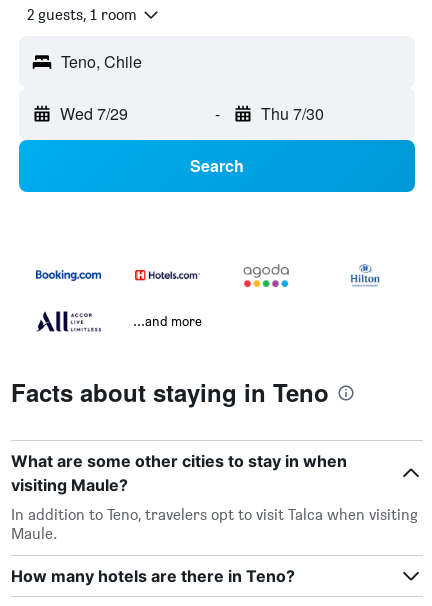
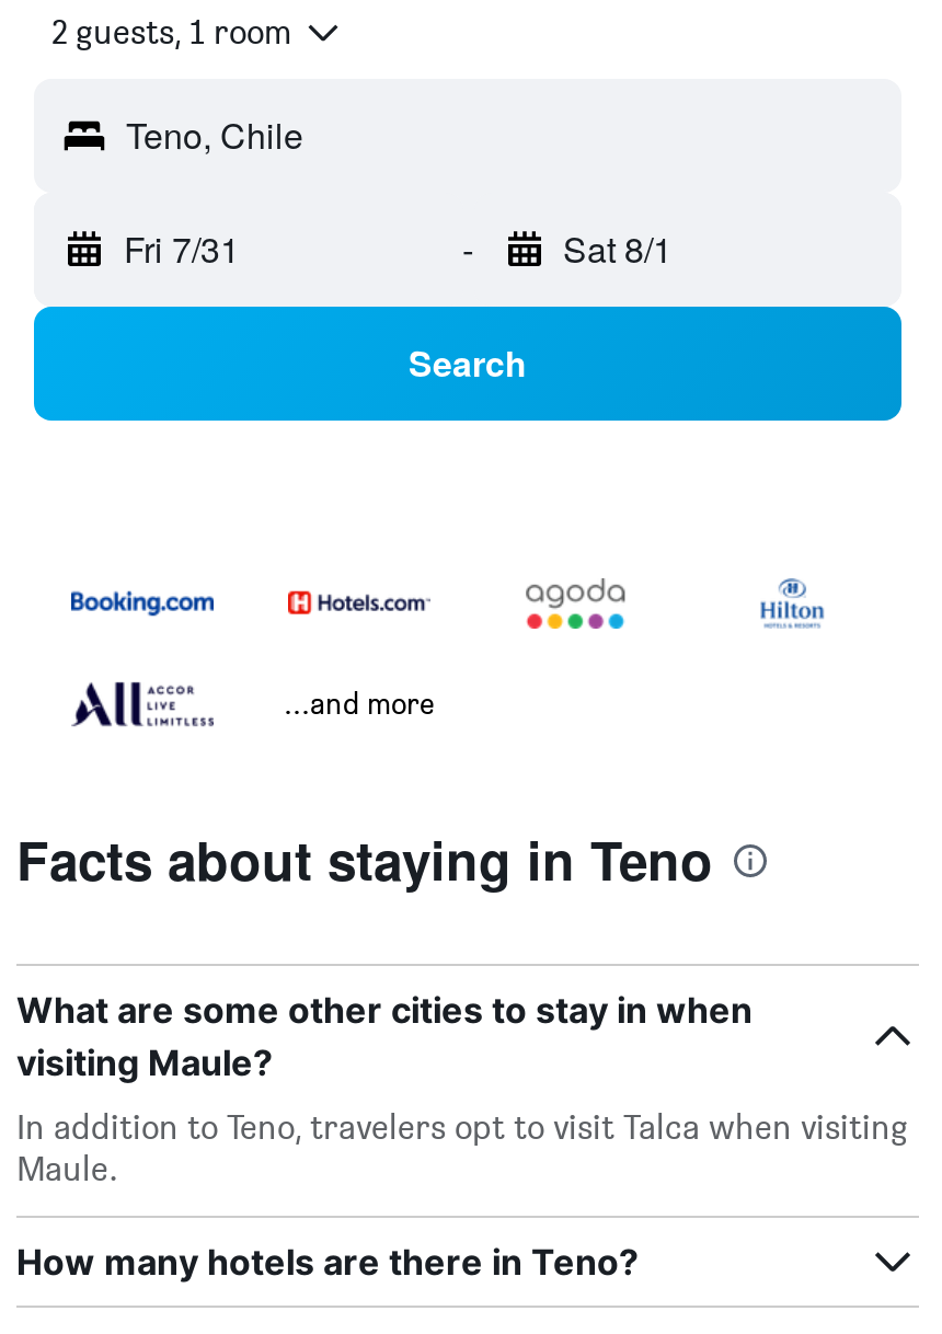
- Wed 7/29
+ Fri 7/31

- Thu 7/30
+ Sat 8/1
